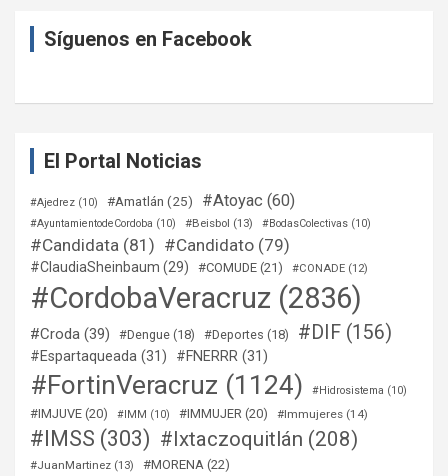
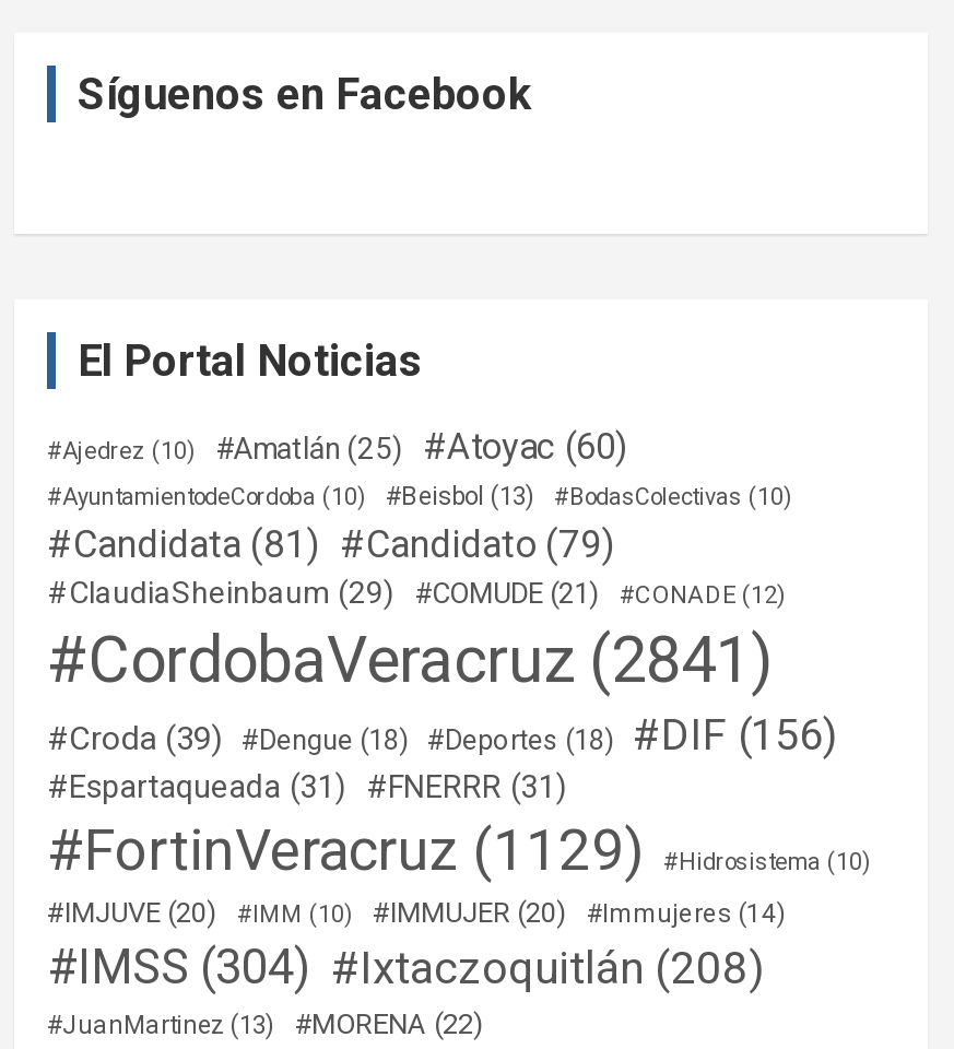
- #CordobaVeracruz (2836)
+ #CordobaVeracruz (2841)

- #FortinVeracruz (1124)
+ #FortinVeracruz (1129)

- #IMSS (303) #Ixtaczoquitlán (208)
+ #IMSS (304) #Ixtaczoquitlán (208)
